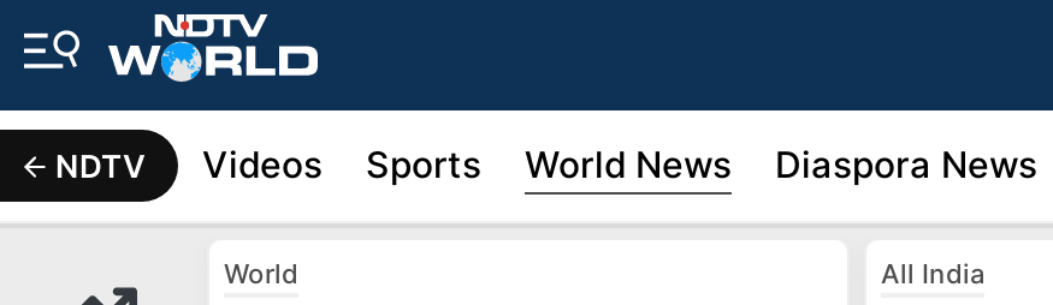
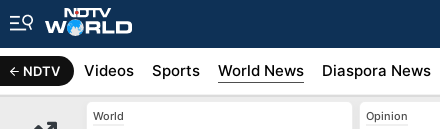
- All India
+ Opinion
